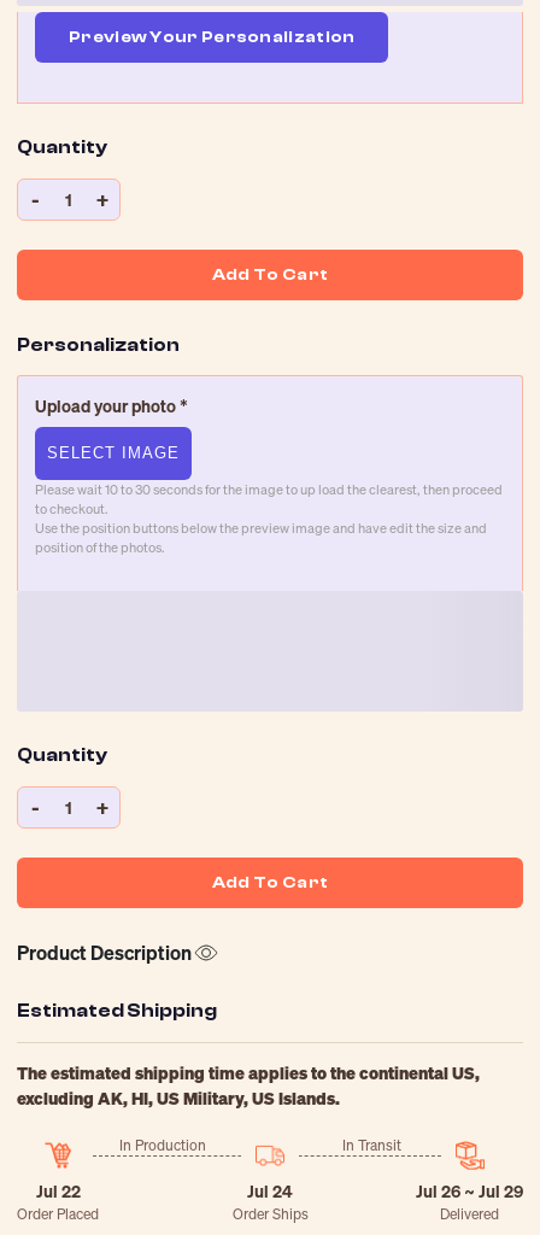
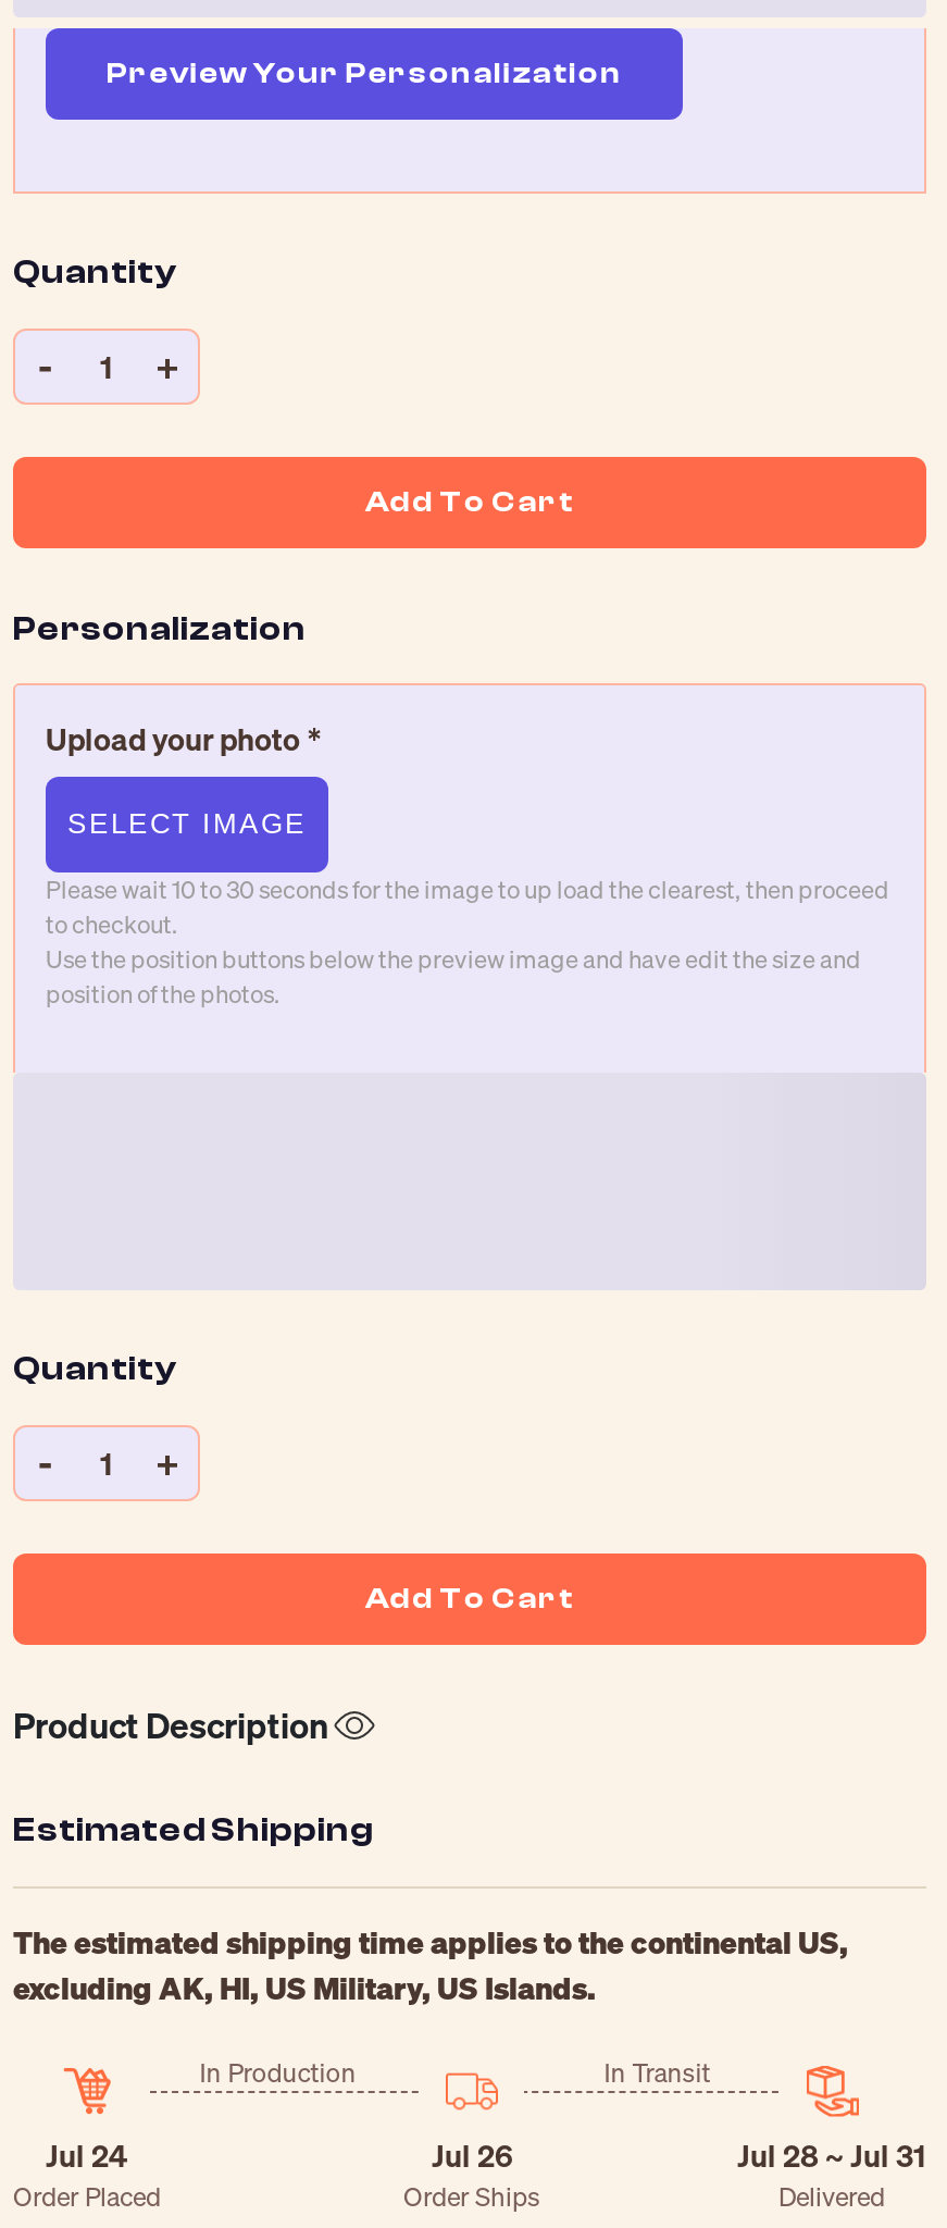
- Jul 22
+ Jul 24

- Jul 24
+ Jul 26

- Jul 26 ~ Jul 29
+ Jul 28 ~ Jul 31
